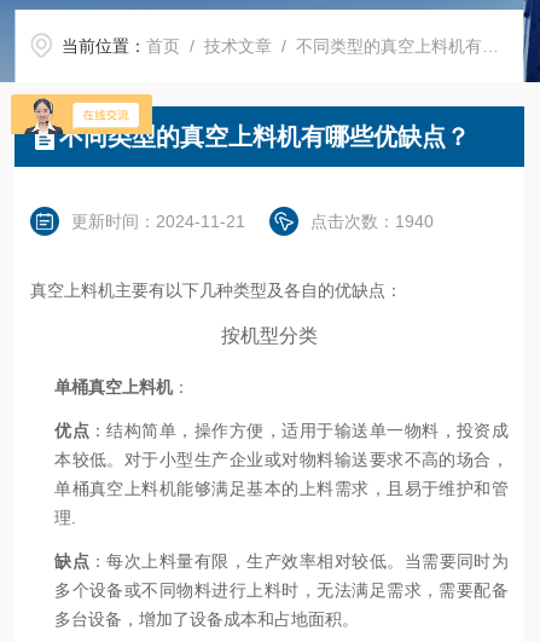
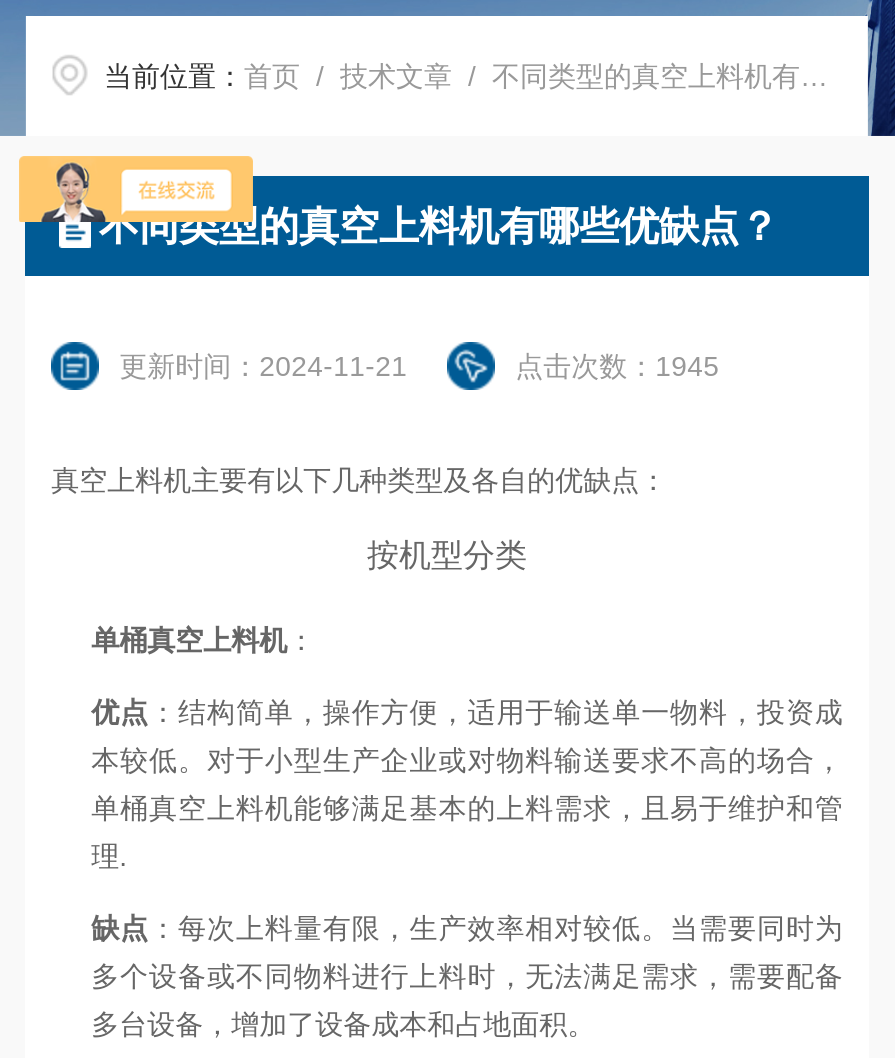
- 点击次数：1940
+ 点击次数：1945
